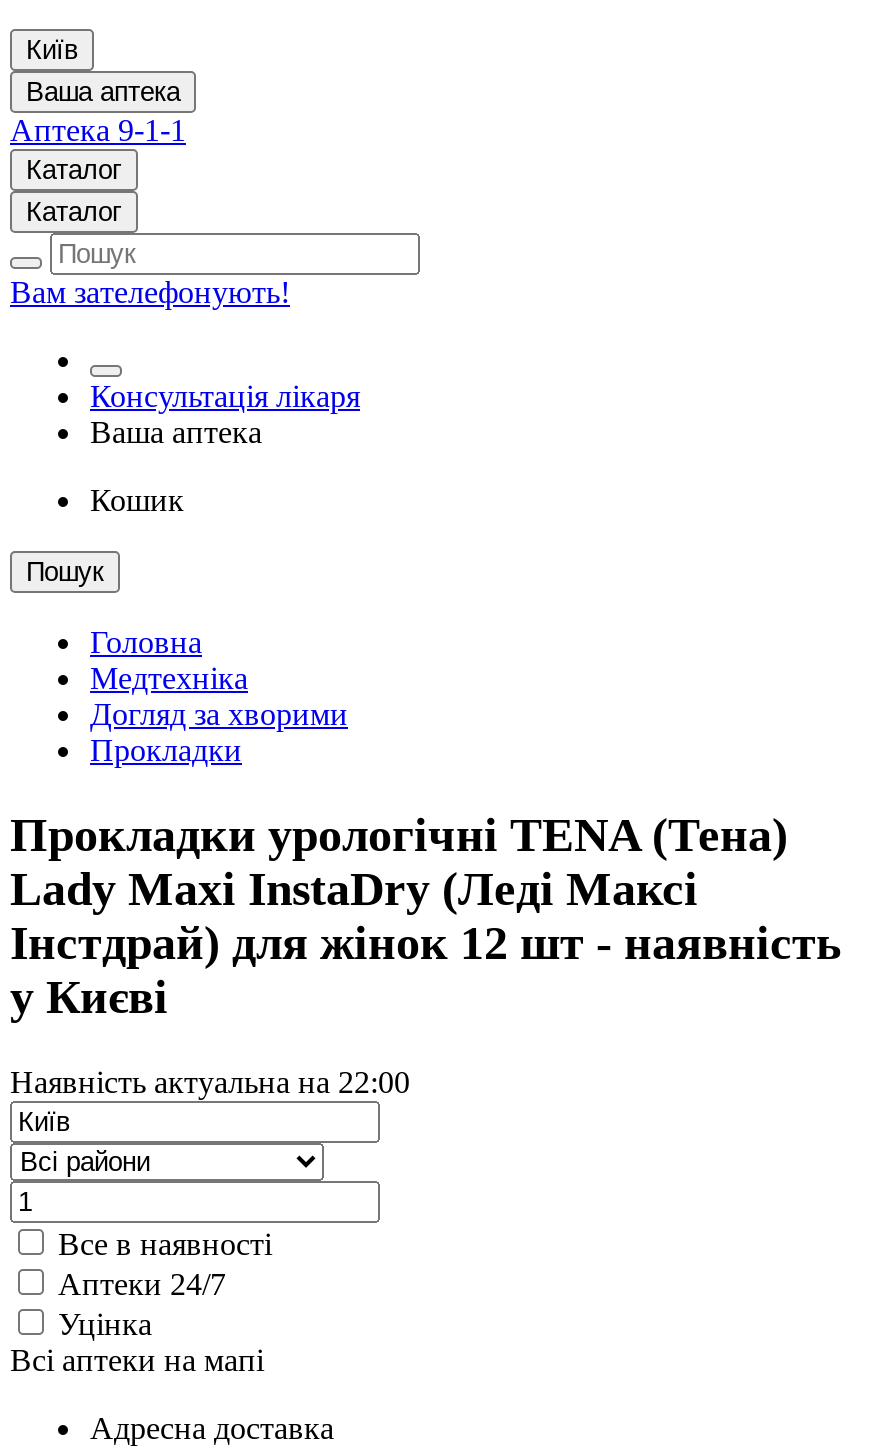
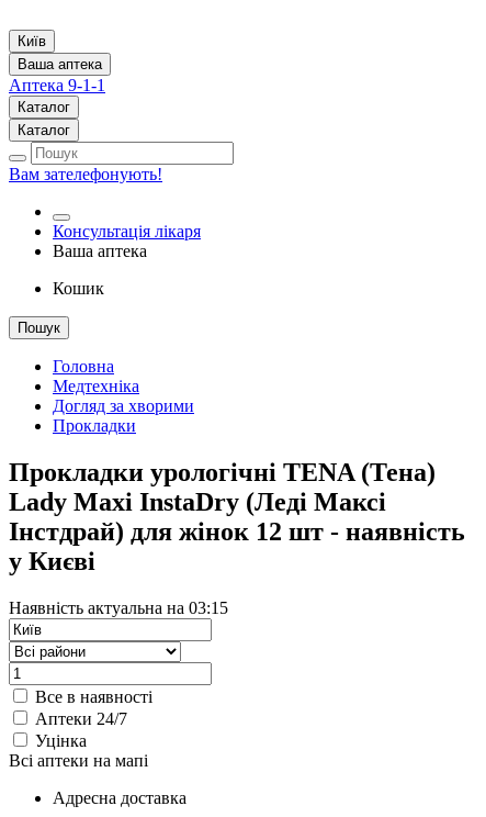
- Наявність актуальна на 22:00
+ Наявність актуальна на 03:15
